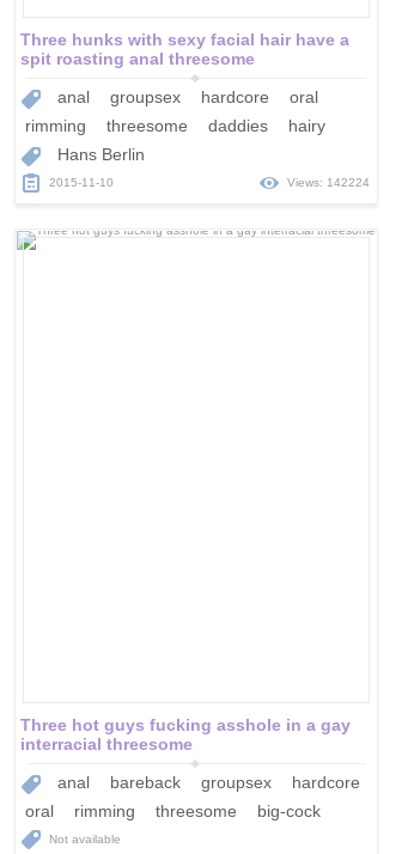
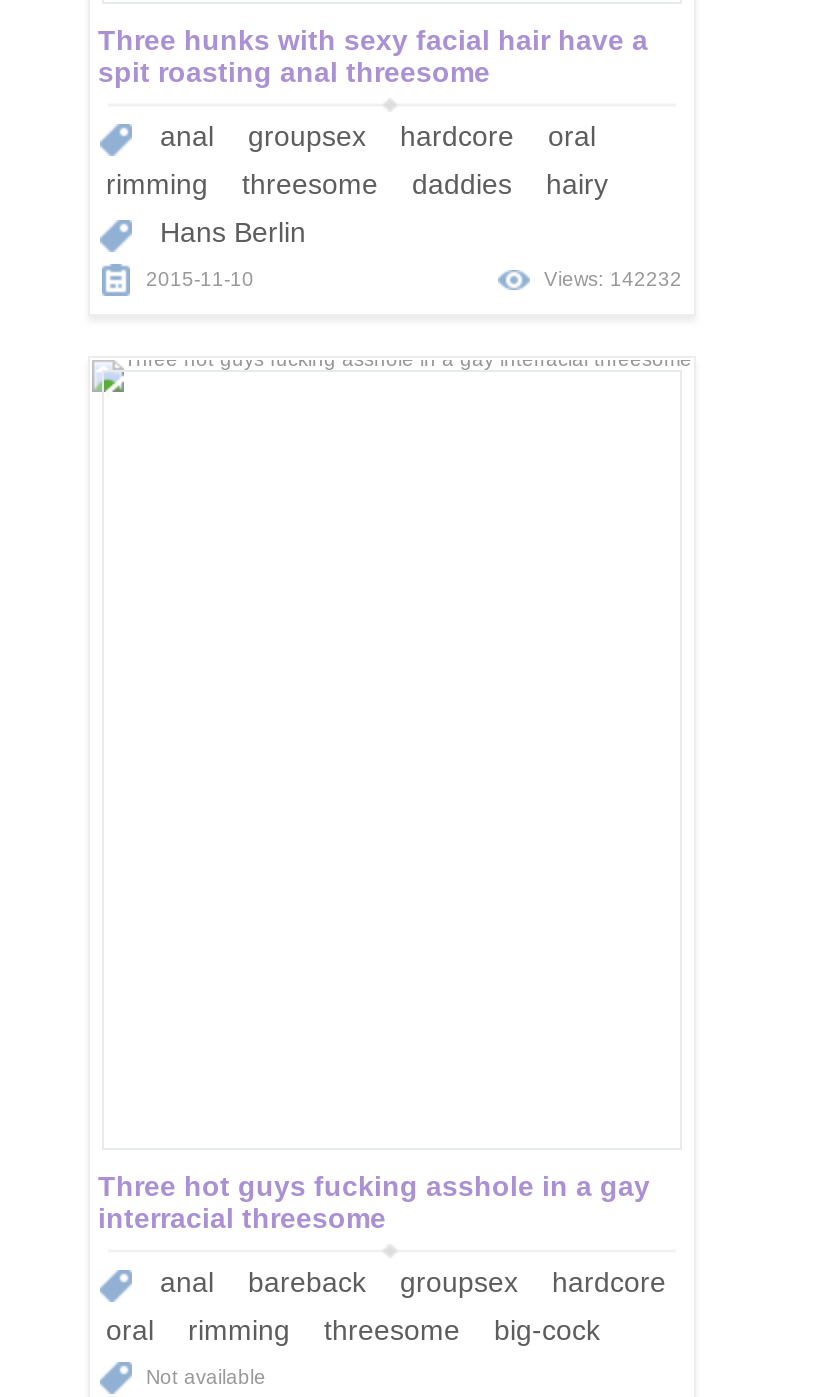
- Views: 142224
+ Views: 142232
